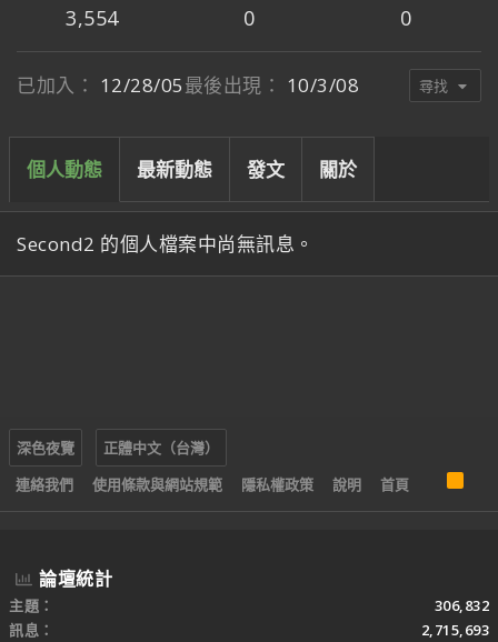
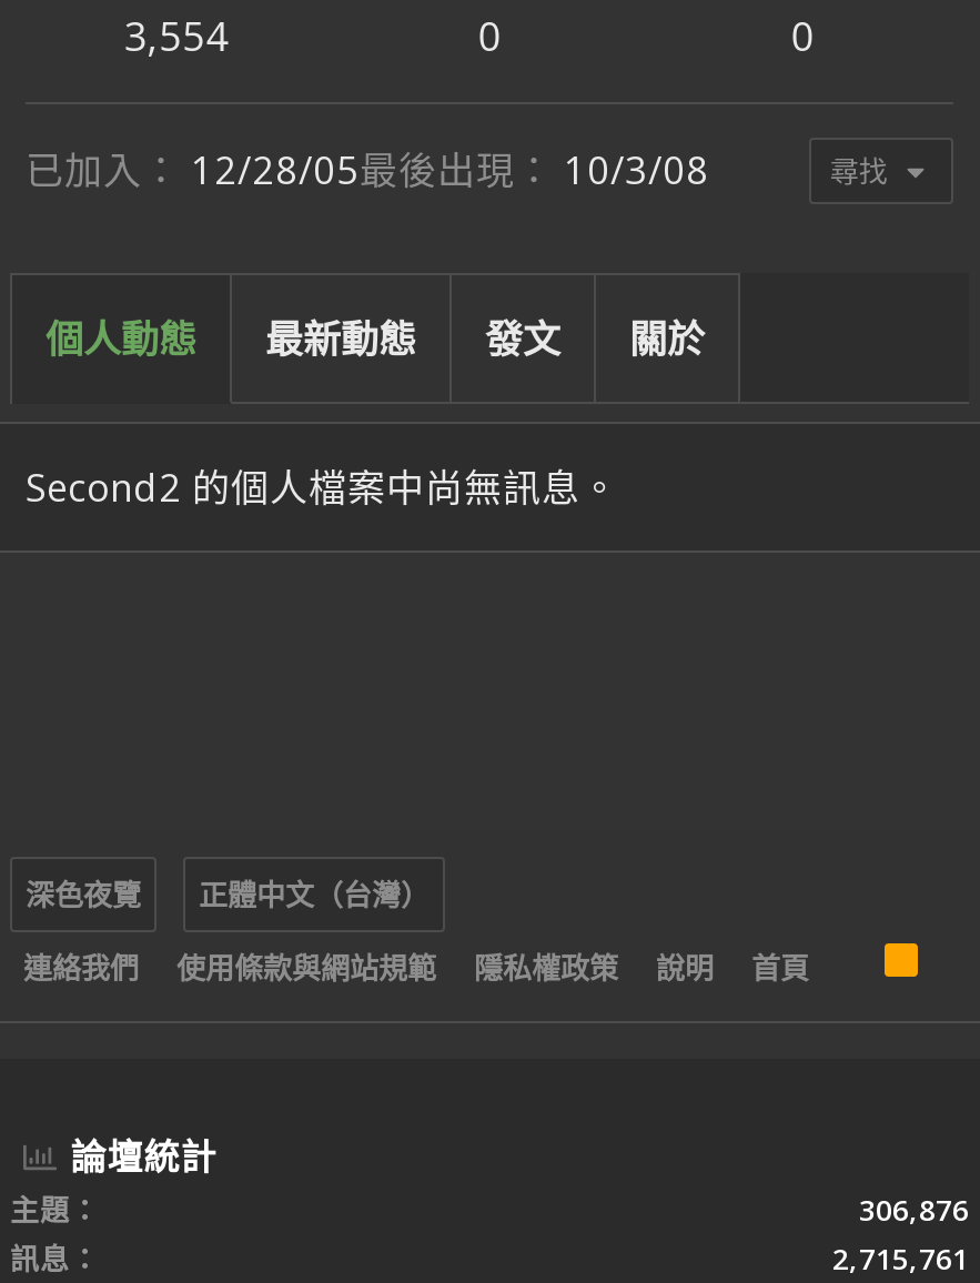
- 306,832
+ 306,876

- 2,715,693
+ 2,715,761
